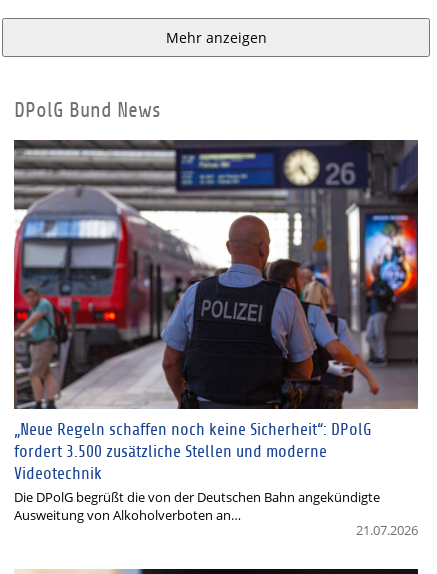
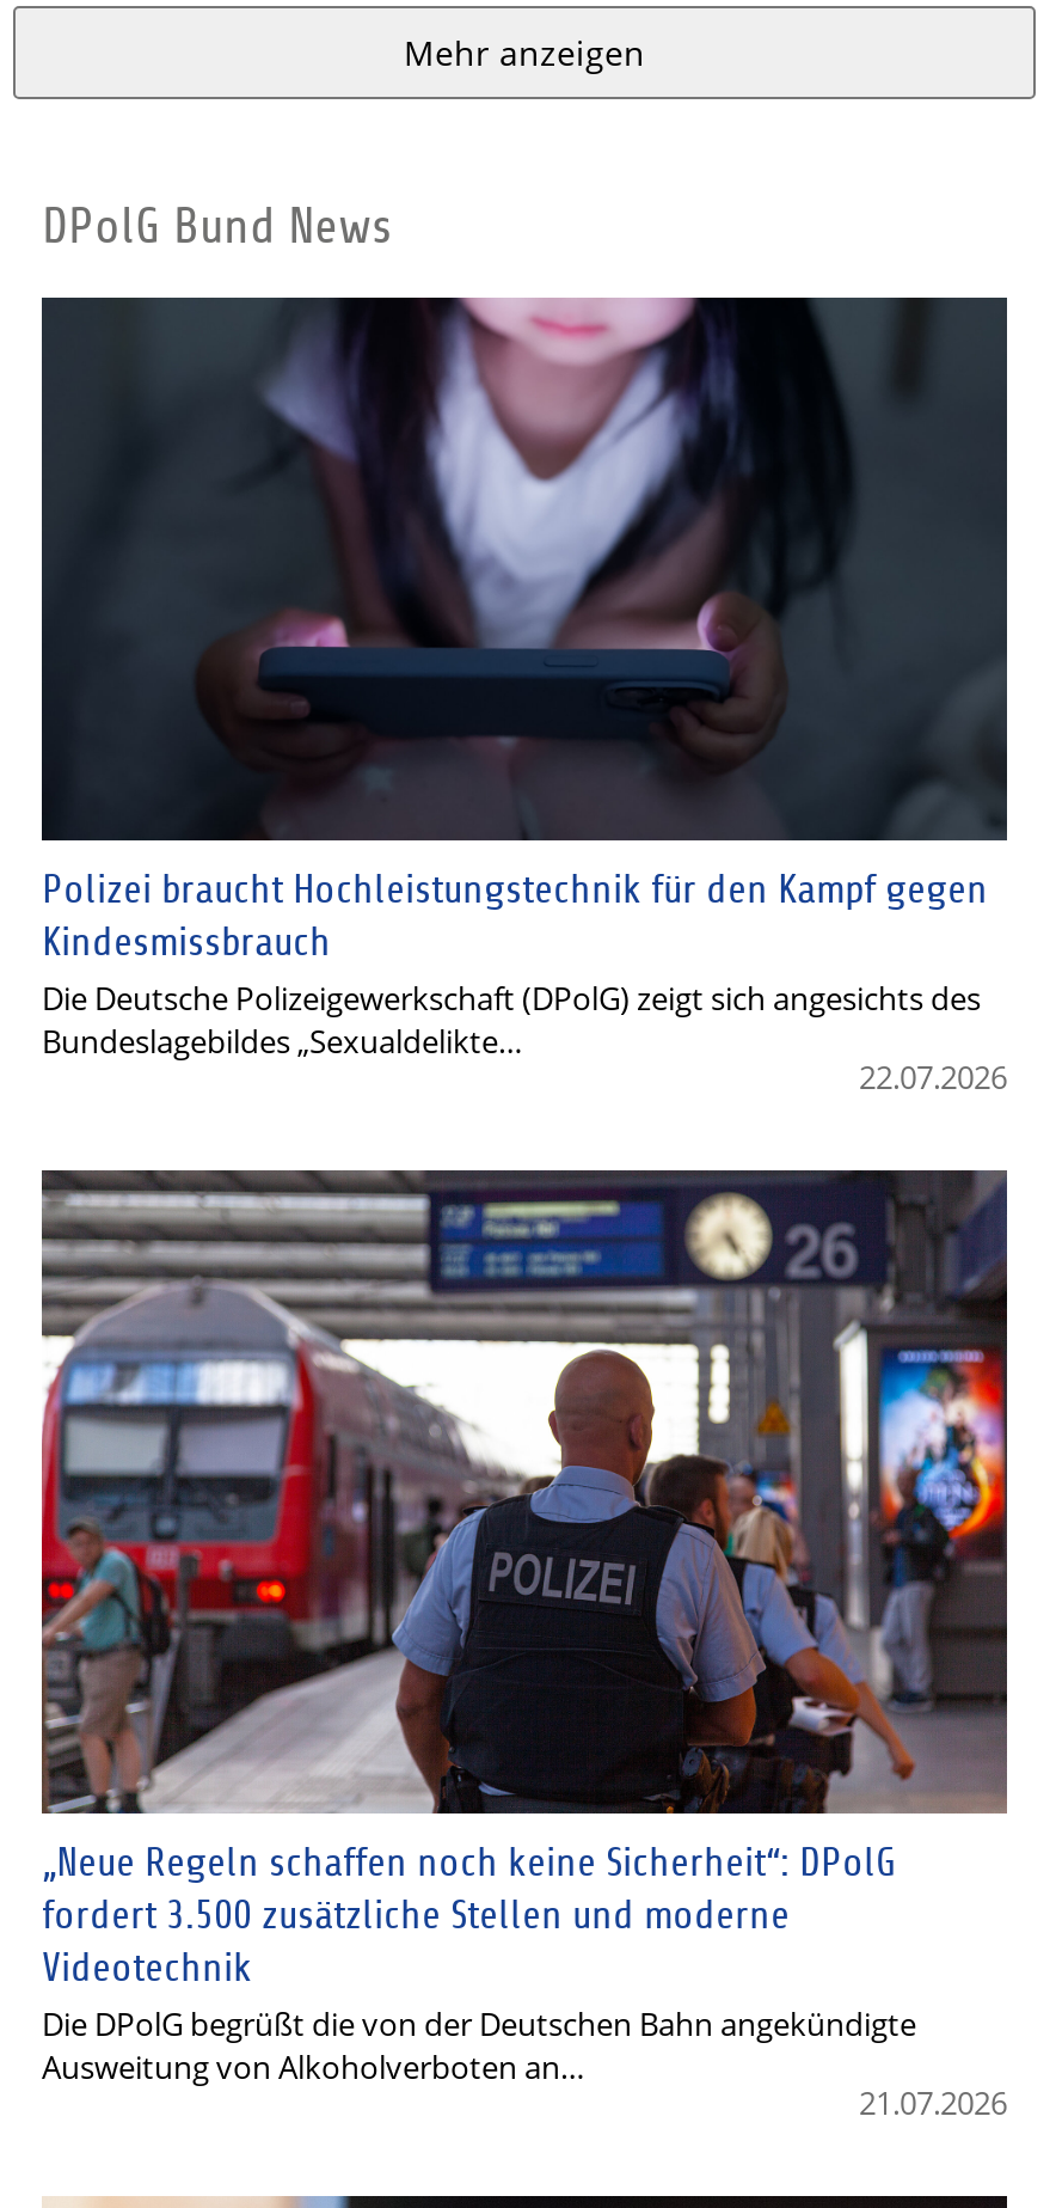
+ [image]
+ Polizei braucht Hochleistungstechnik für den Kampf gegen
+ Kindesmissbrauch
+ Die Deutsche Polizeigewerkschaft (DPolG) zeigt sich angesichts des
+ Bundeslagebildes „Sexualdelikte…
+ 22.07.2026
